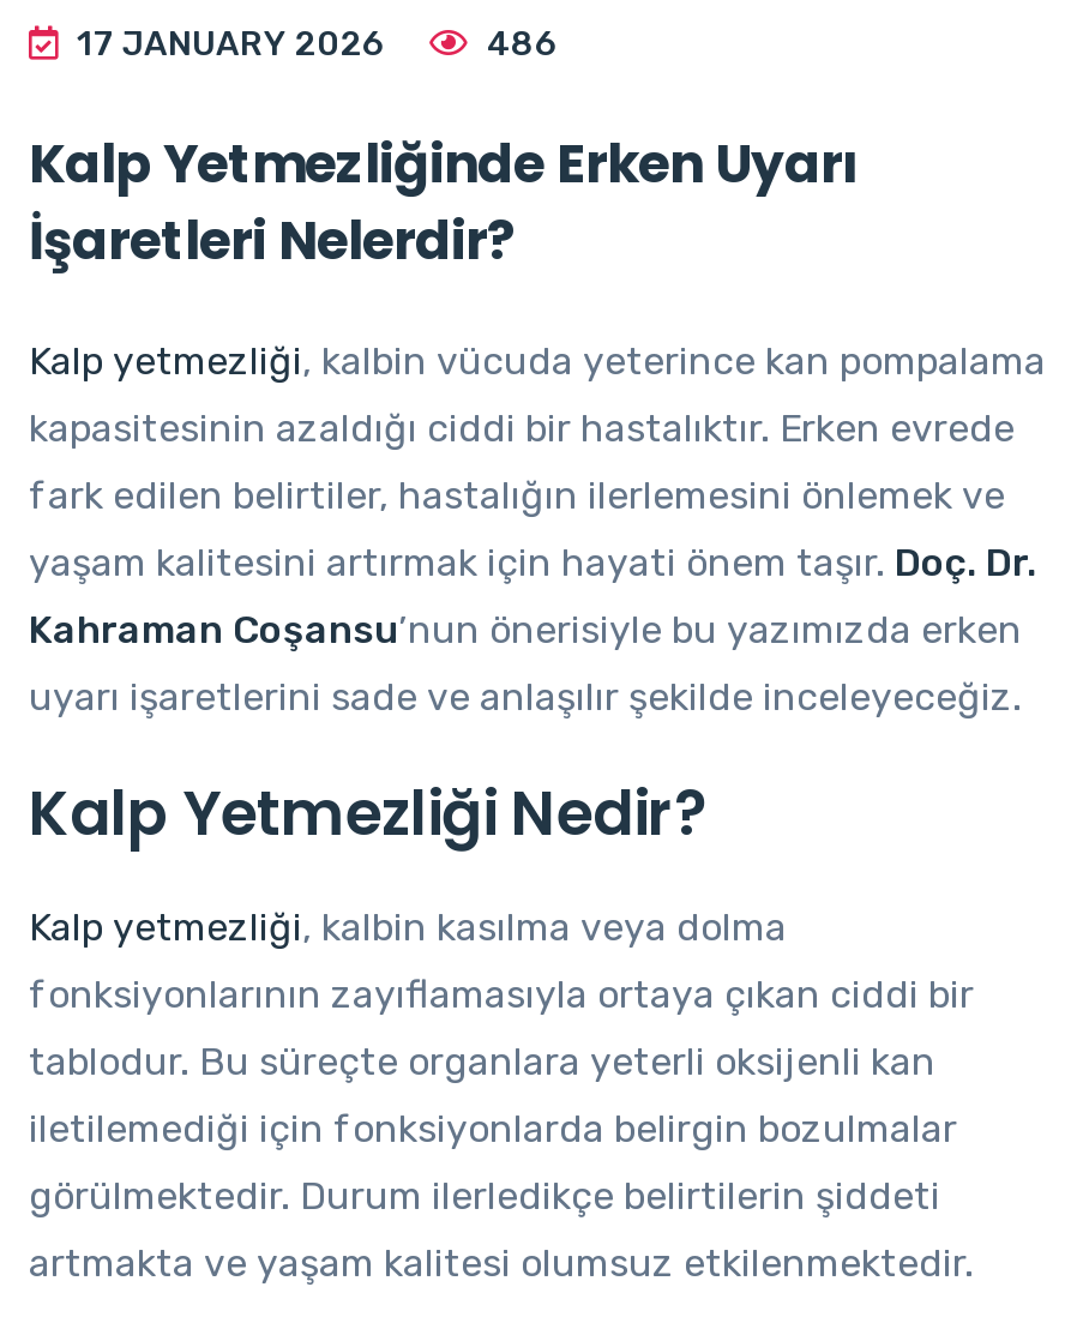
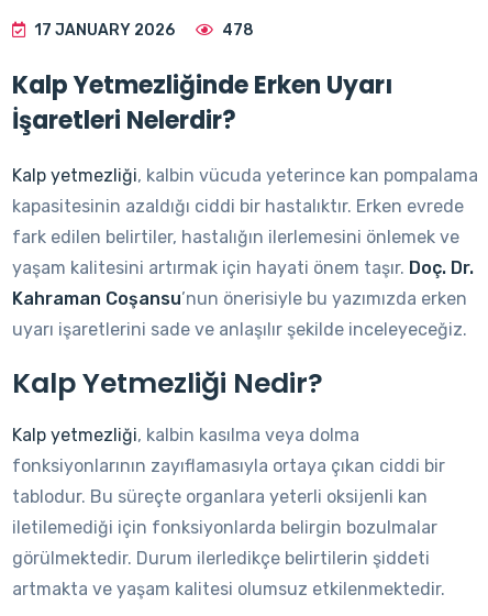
- 486
+ 478
